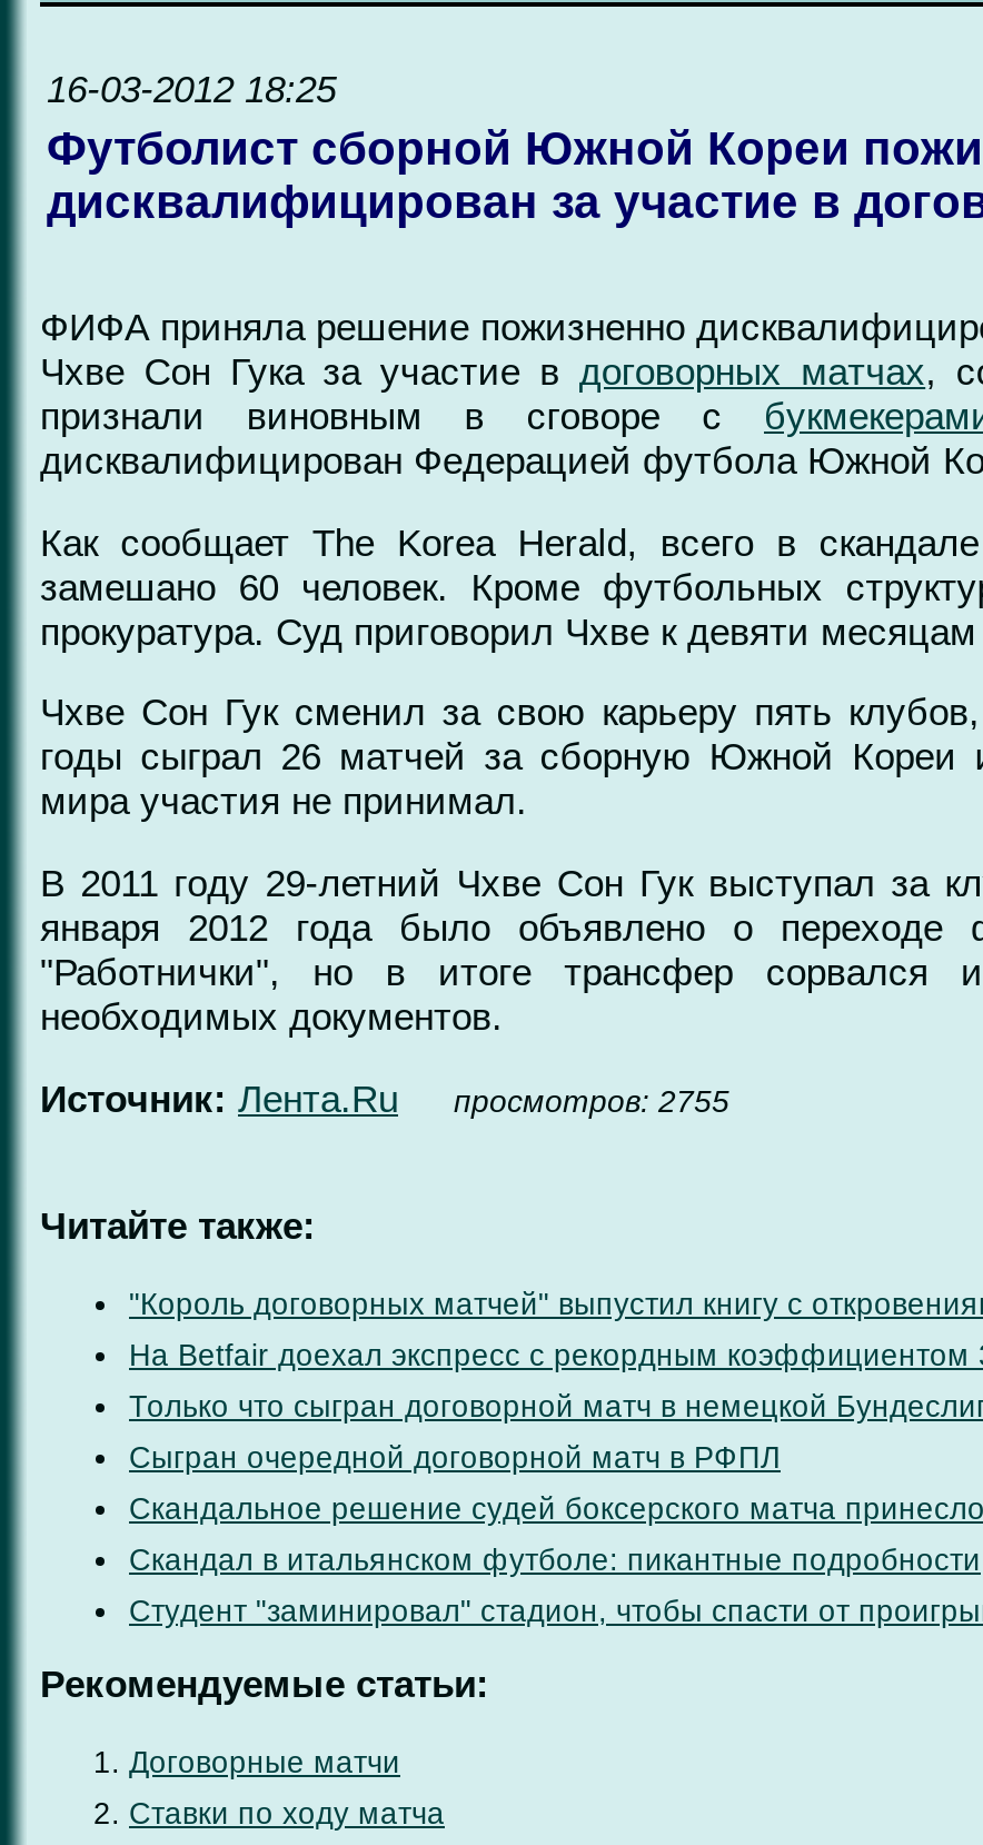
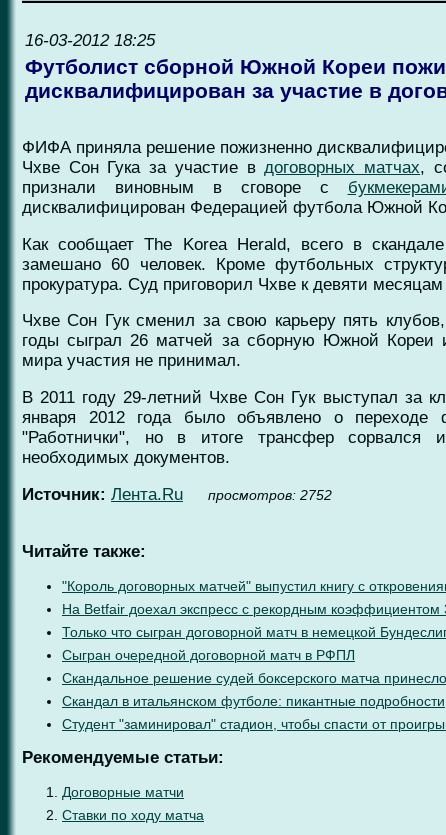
- проcмотров: 2755
+ проcмотров: 2752
